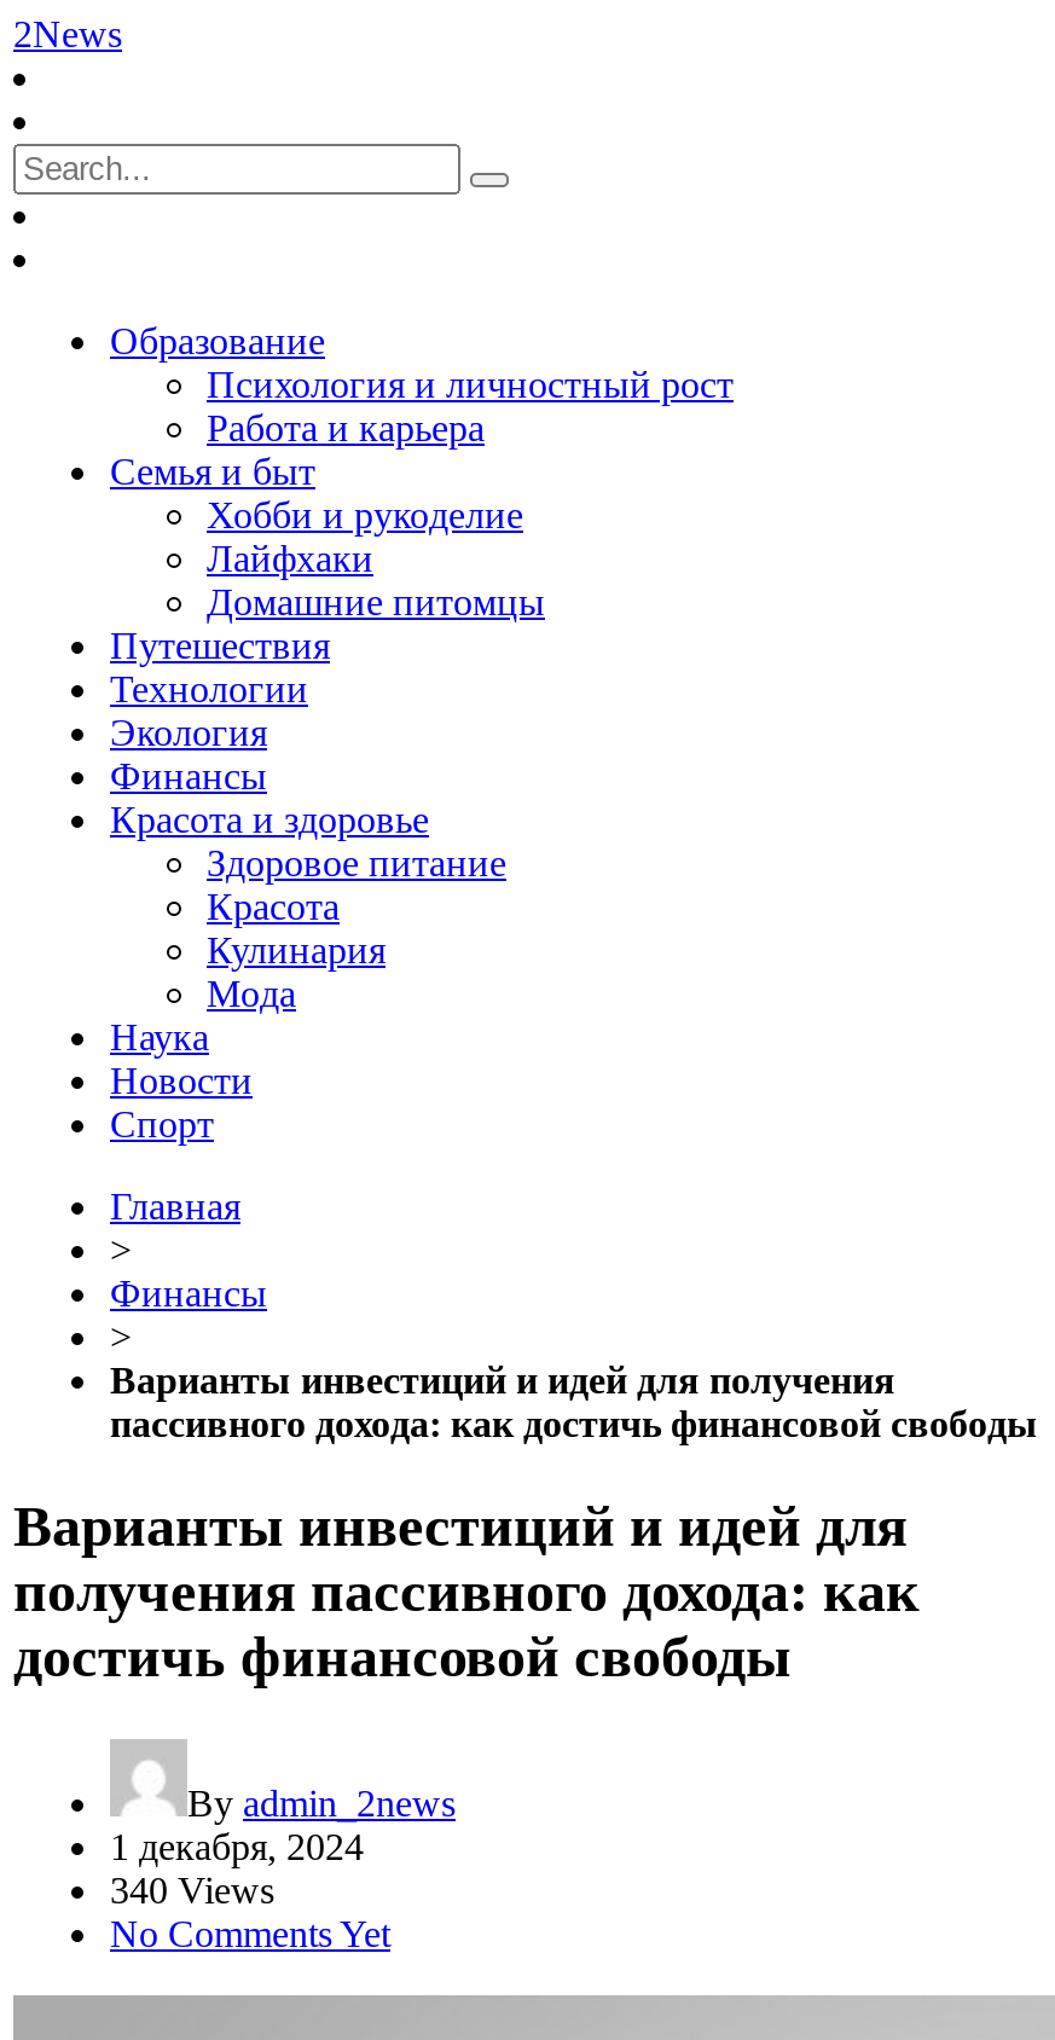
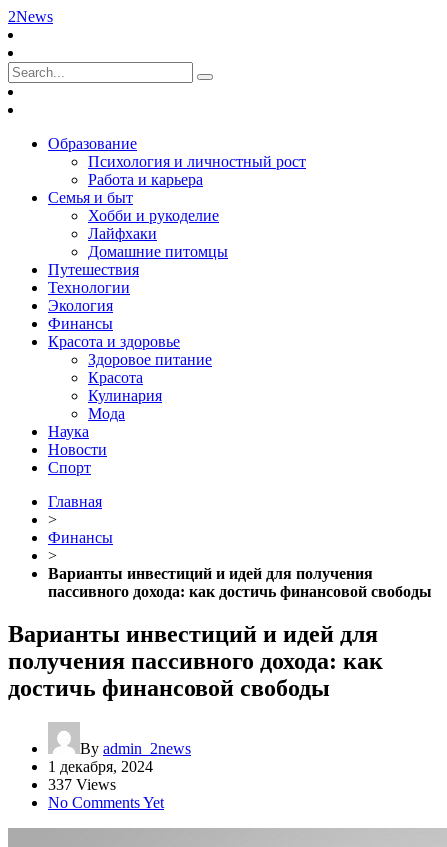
- 340 Views
+ 337 Views
